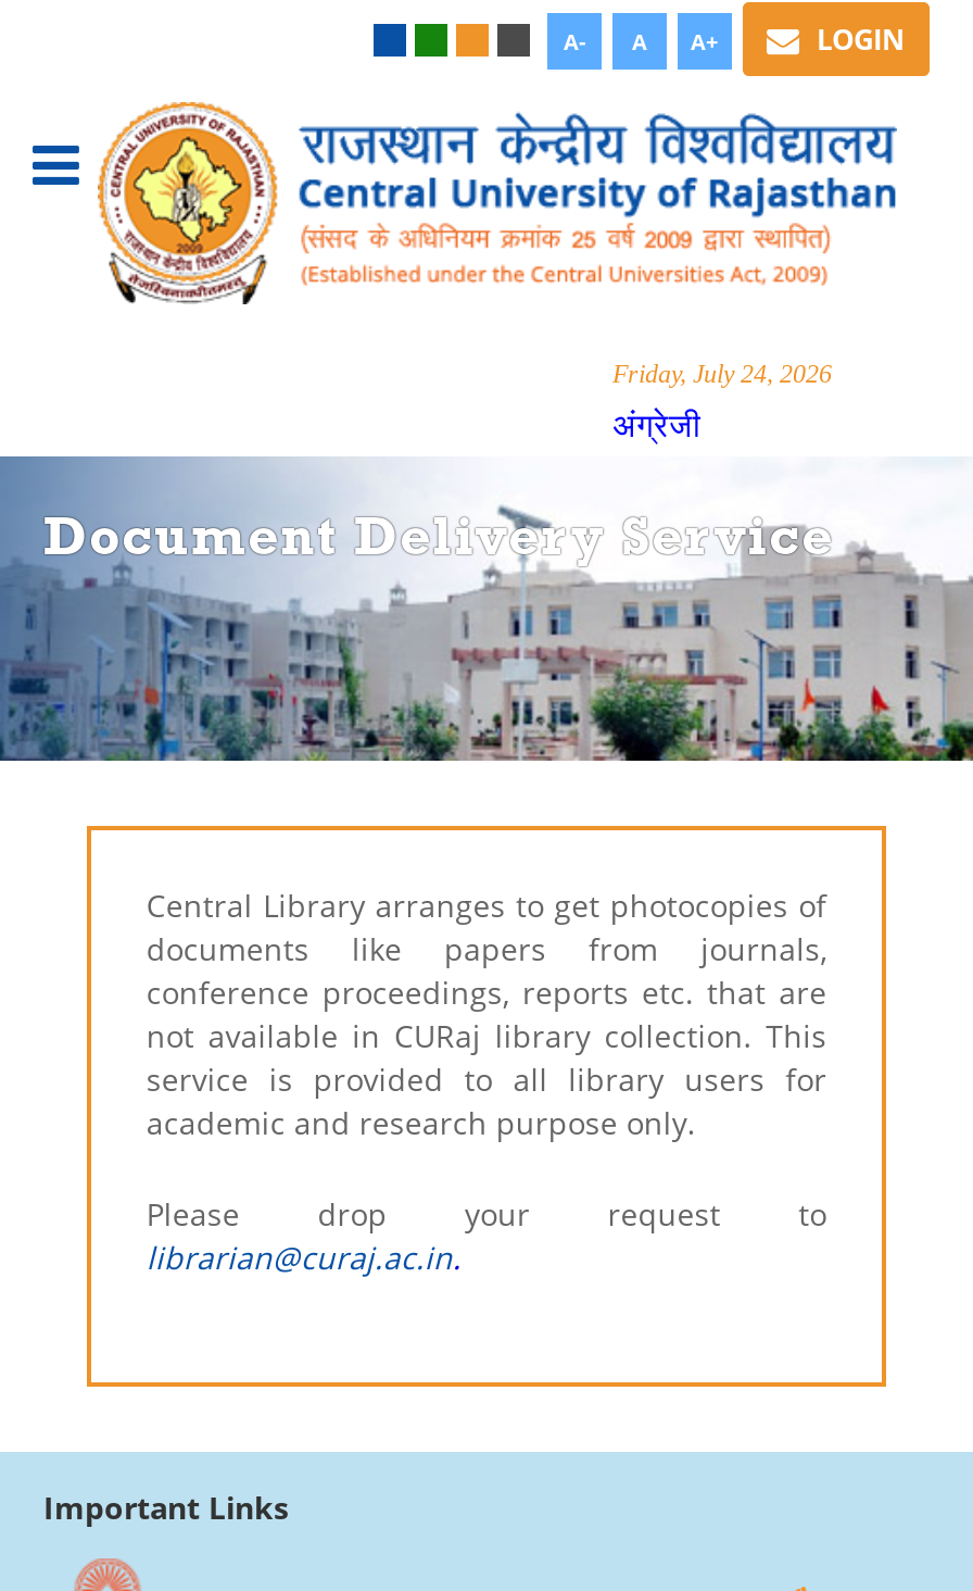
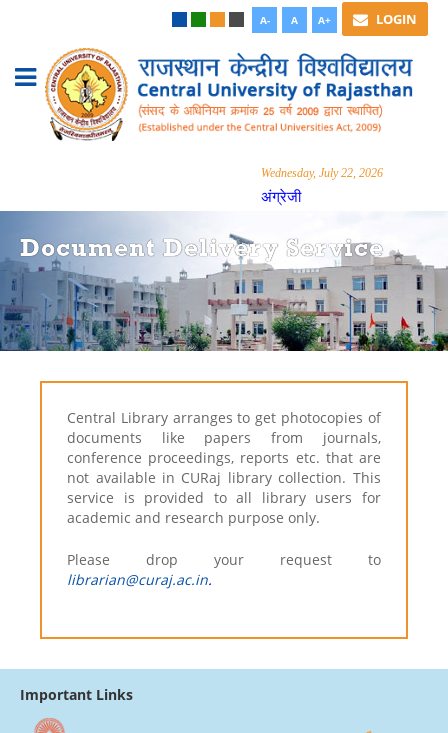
- Friday, July 24, 2026
+ Wednesday, July 22, 2026
